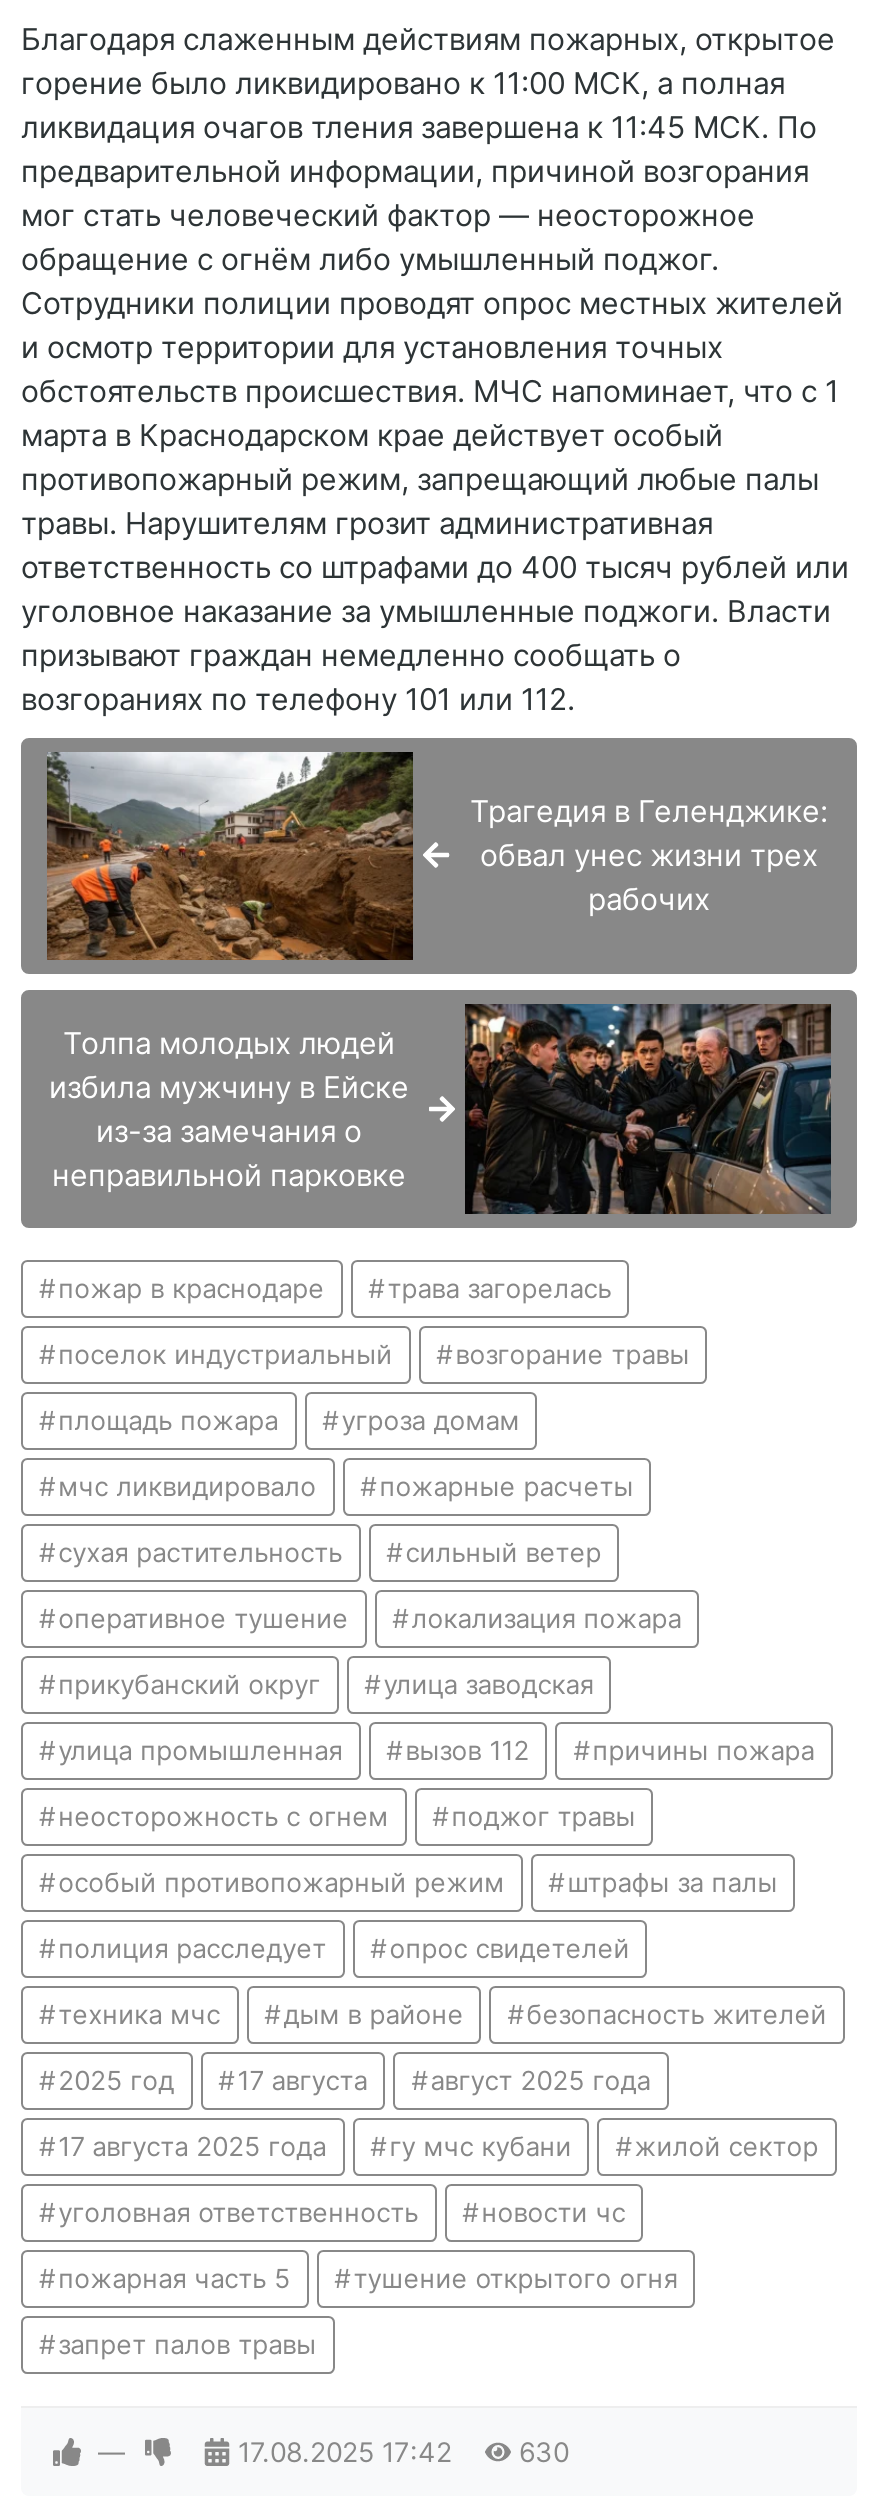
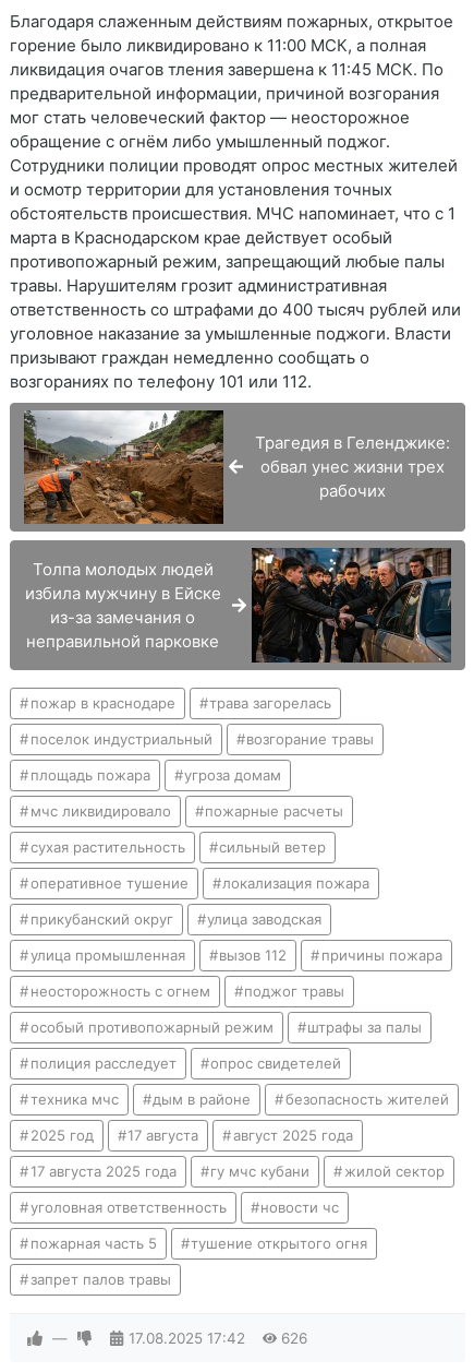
- 17.08.2025 17:42 630
+ 17.08.2025 17:42 626
